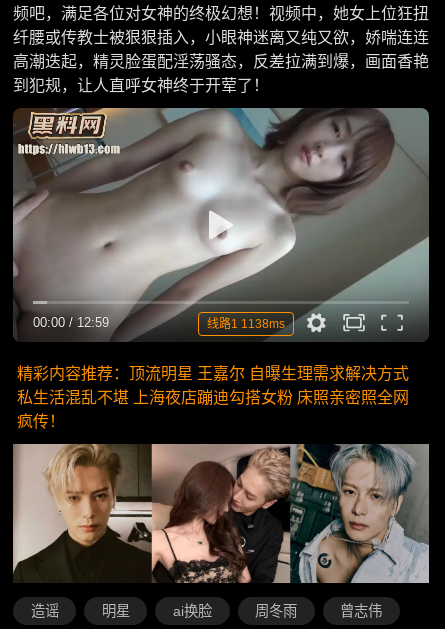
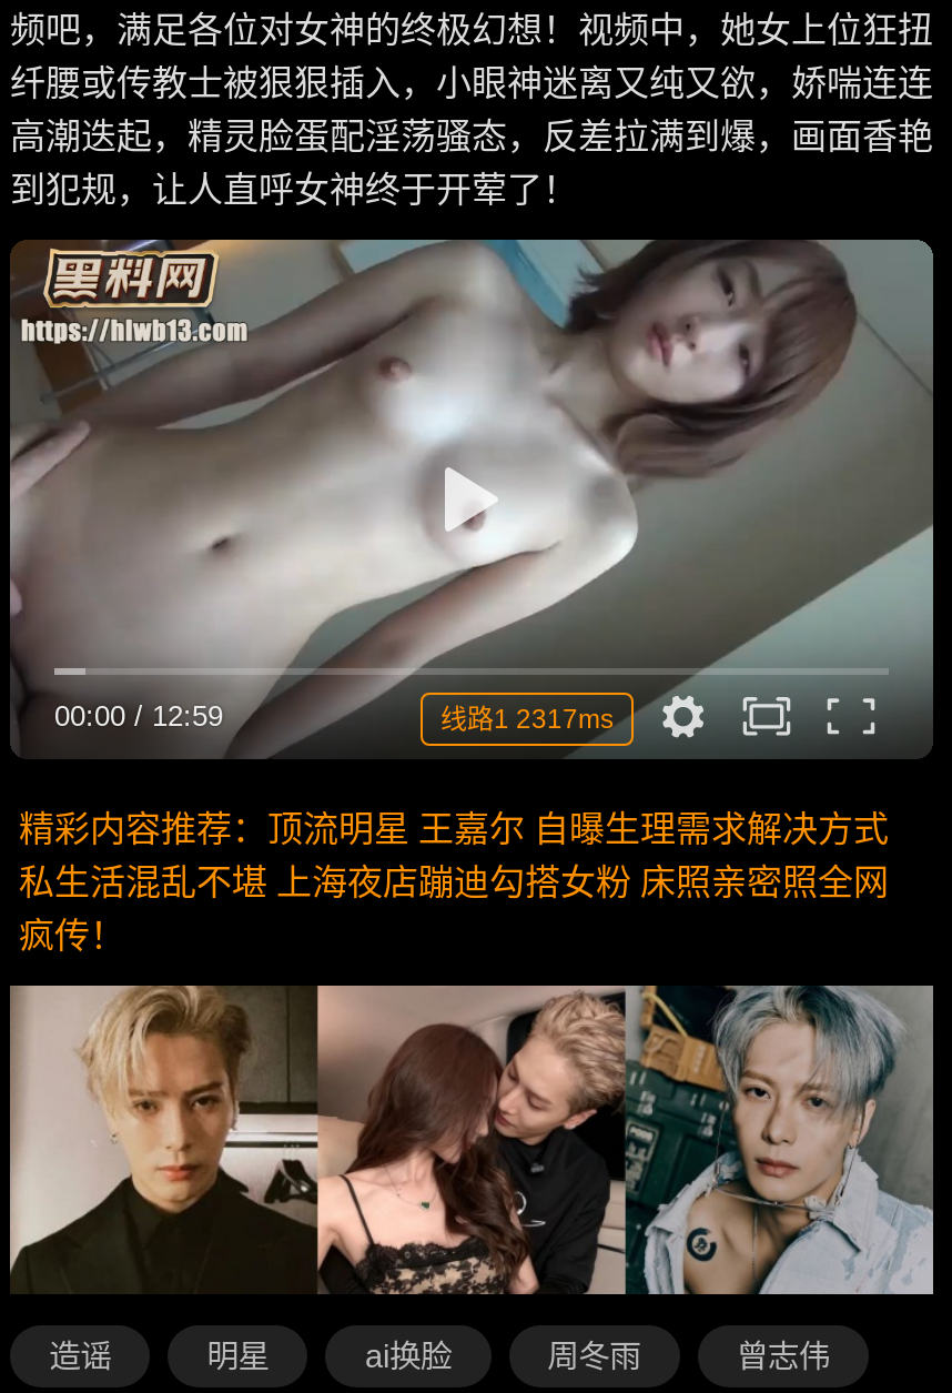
- 线路1 1138ms
+ 线路1 2317ms
